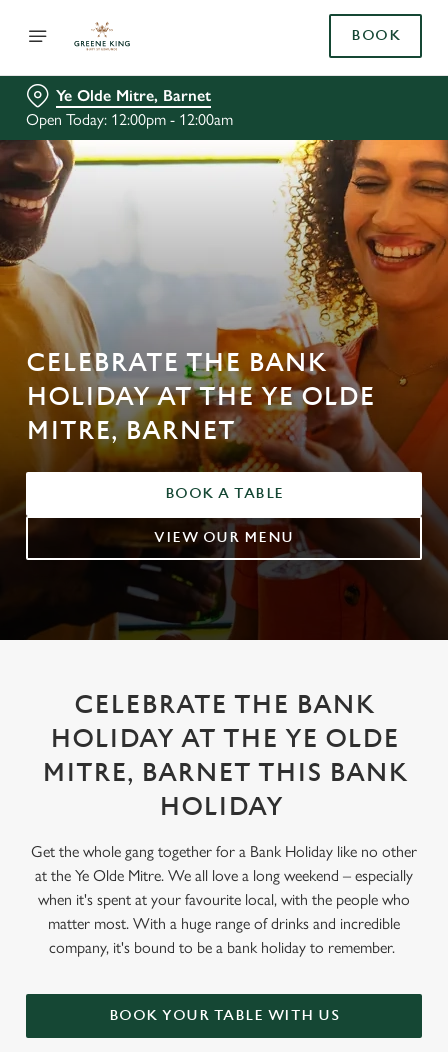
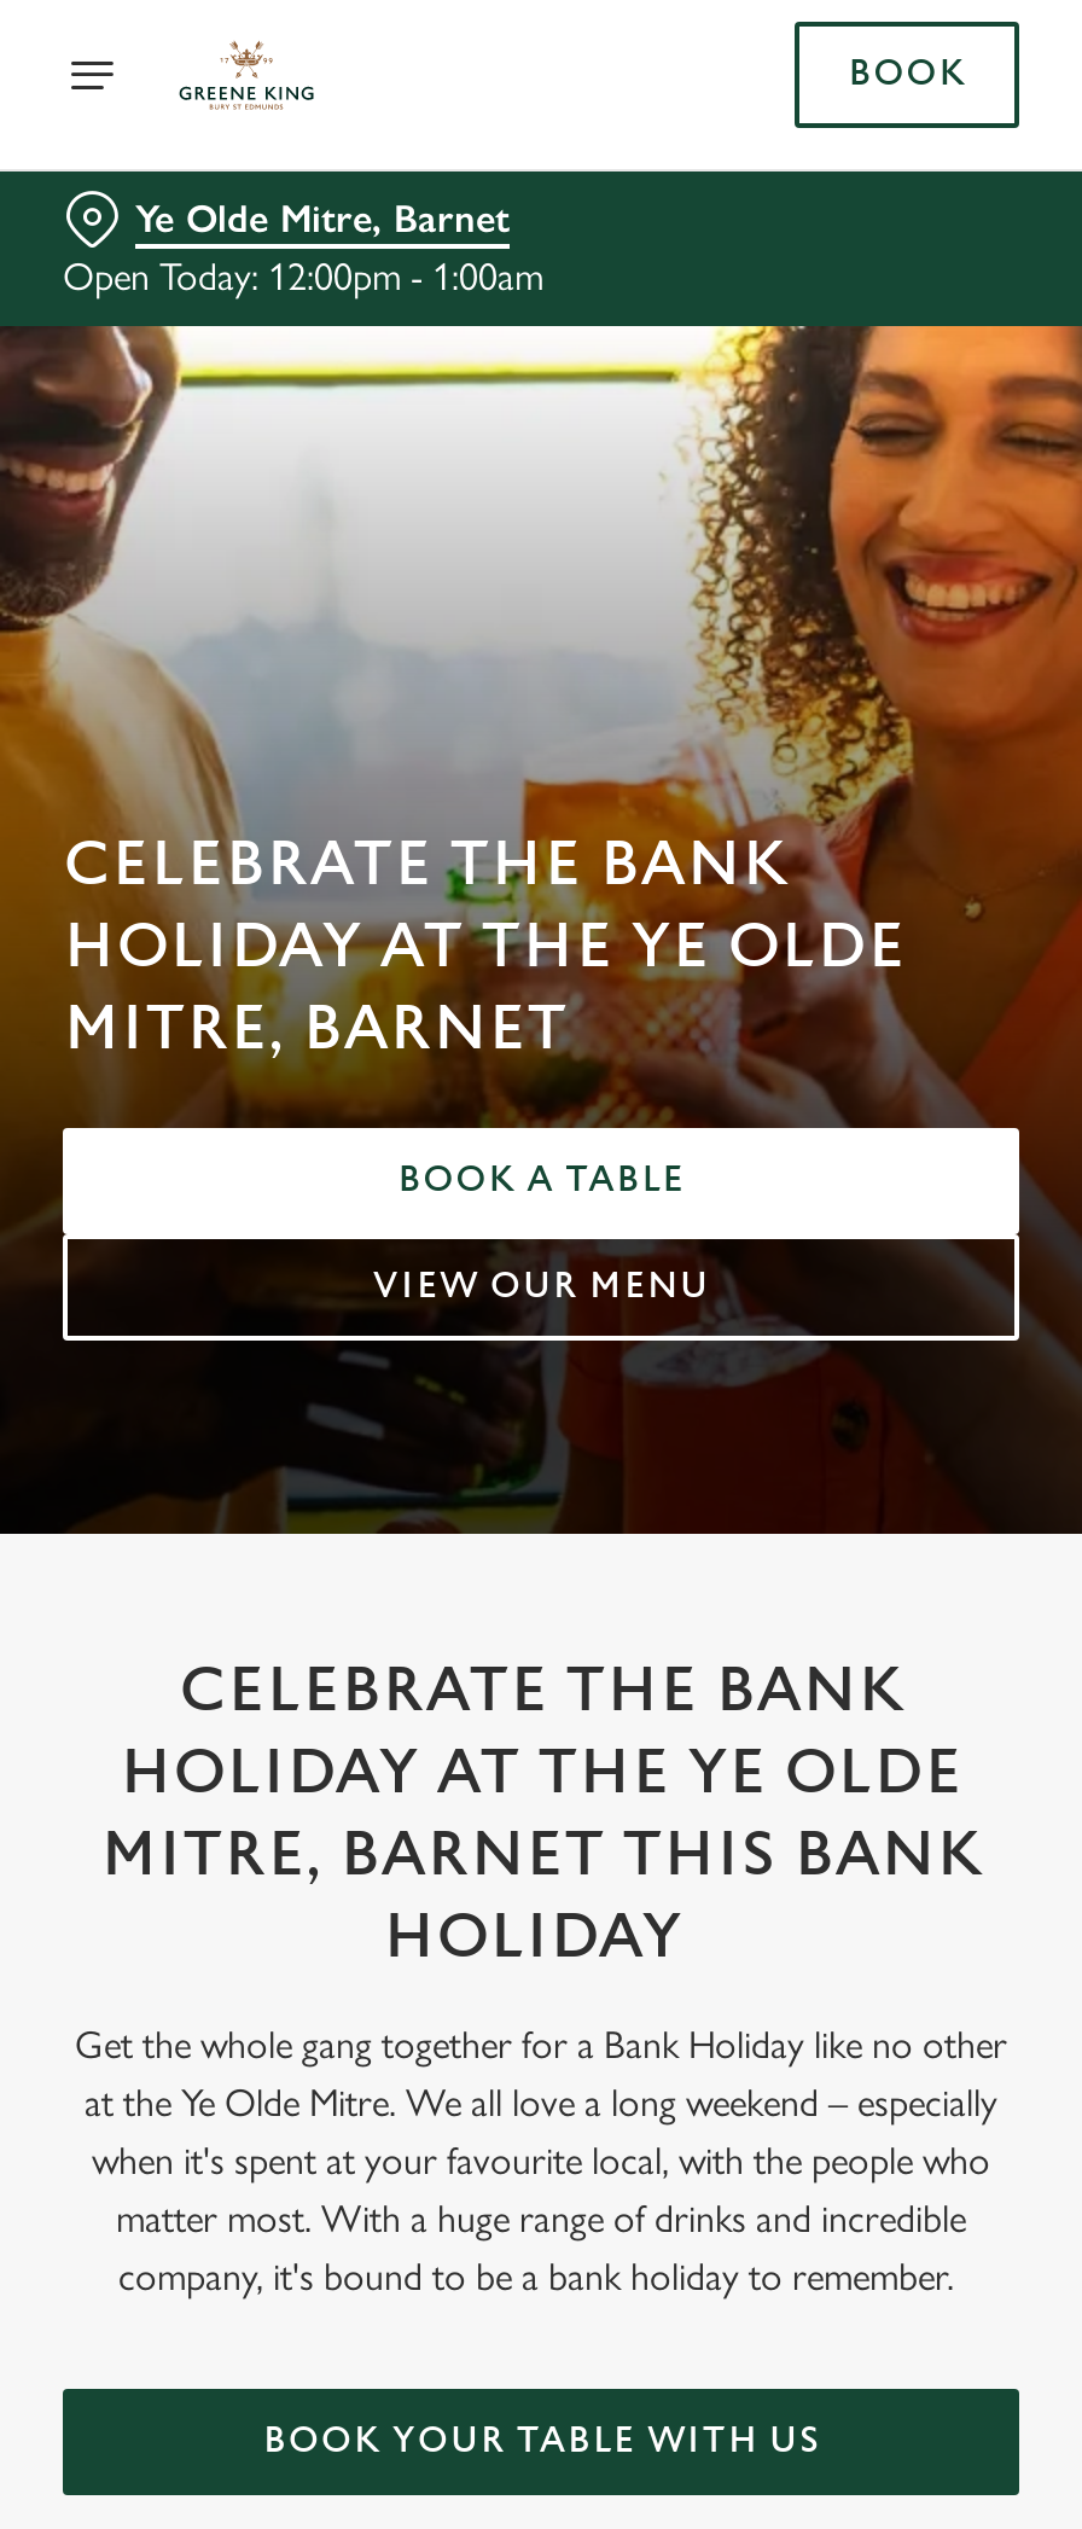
- Open Today: 12:00pm - 12:00am
+ Open Today: 12:00pm - 1:00am
